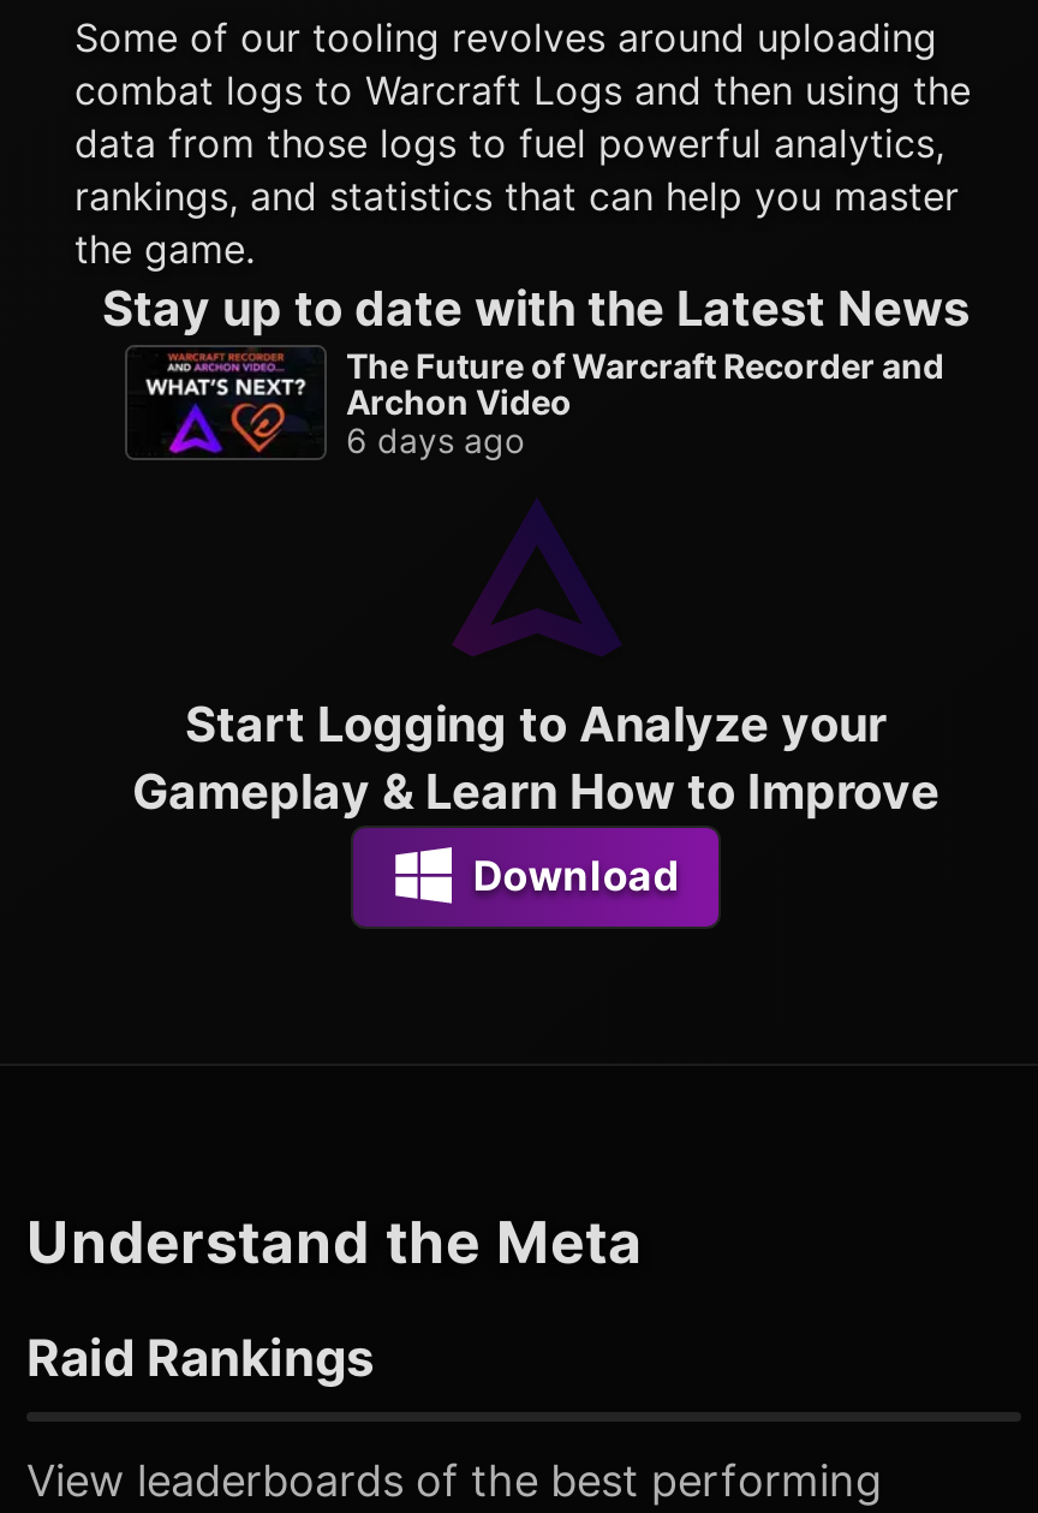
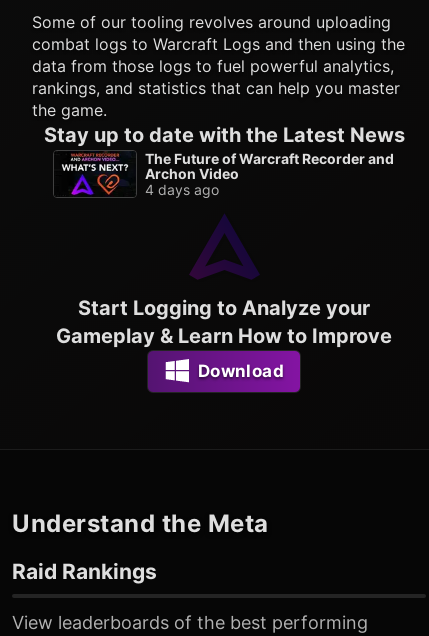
- 6 days ago
+ 4 days ago
